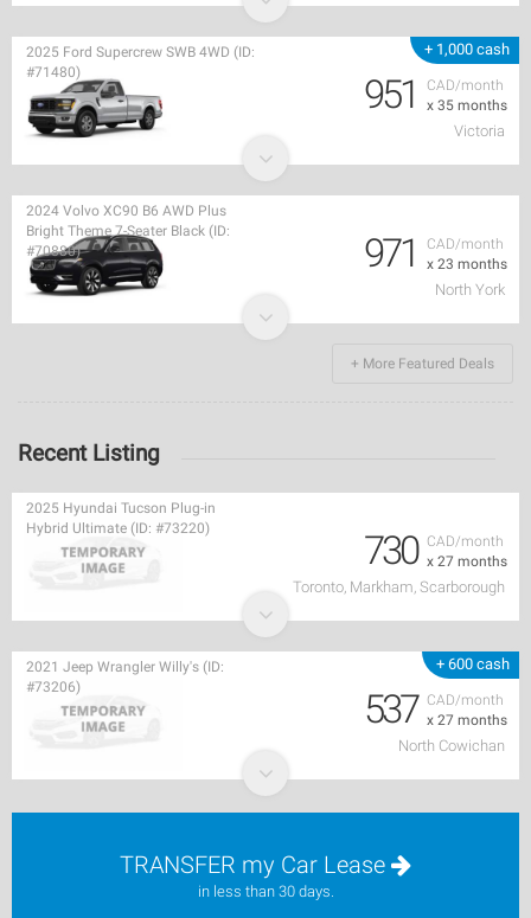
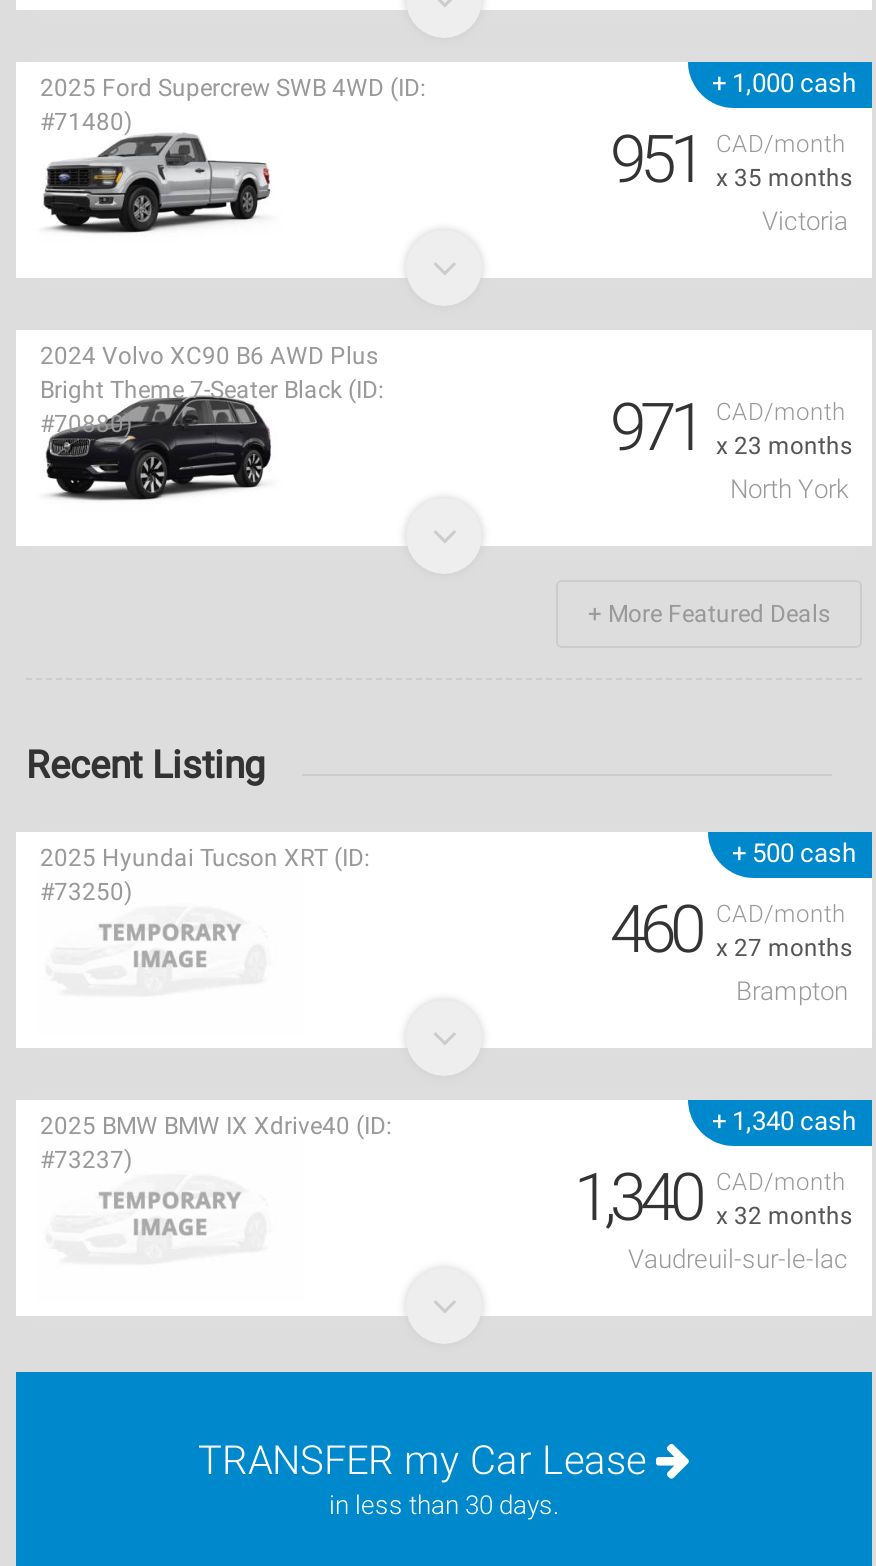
+ + 500 cash

- 2025 Hyundai Tucson Plug-in
- Hybrid Ultimate (ID: #73220)
- 730
- Toronto, Markham, Scarborough
+ 2025 Hyundai Tucson XRT (ID:
+ #73250)
+ 460
+ Brampton

- 2021 Jeep Wrangler Willy's (ID:
- #73206)
- 537
- North Cowichan
+ 2025 BMW BMW IX Xdrive40 (ID:
+ #73237)
+ 1,340
+ Vaudreuil-sur-le-lac

- + 600 cash
+ + 1,340 cash

- x 27 months
+ x 32 months
